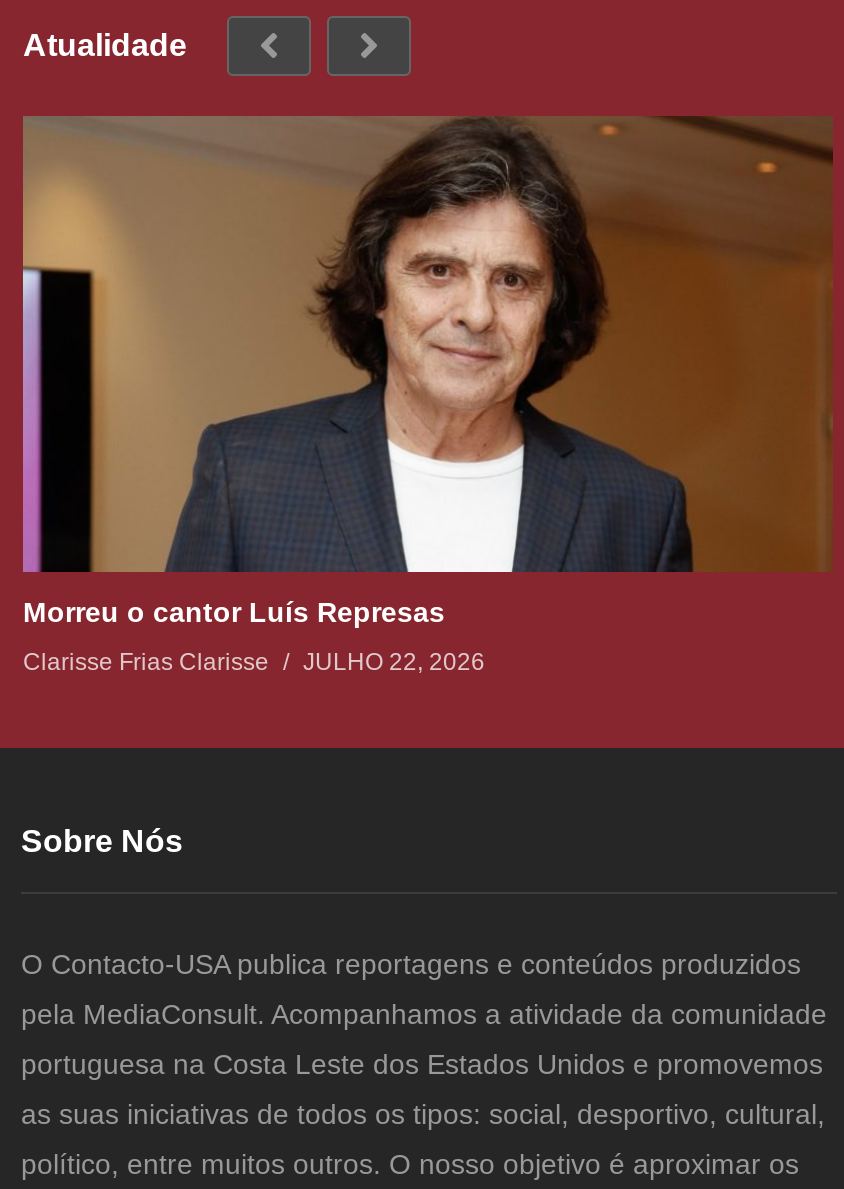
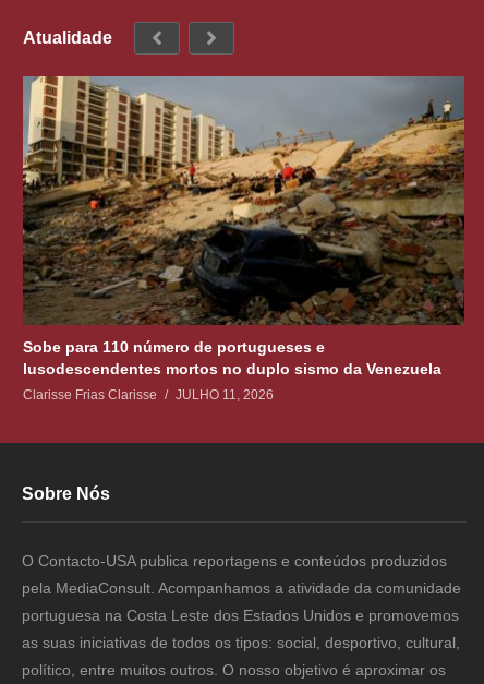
- [image]
- Morreu o cantor Luís Represas
+ [image]
+ Sobe para 110 número de portugueses e
+ lusodescendentes mortos no duplo sismo da Venezuela

- Clarisse Frias Clarisse JULHO 22, 2026
+ Clarisse Frias Clarisse JULHO 11, 2026
